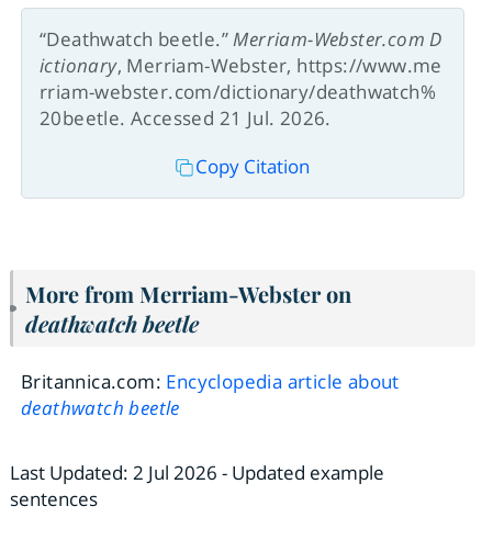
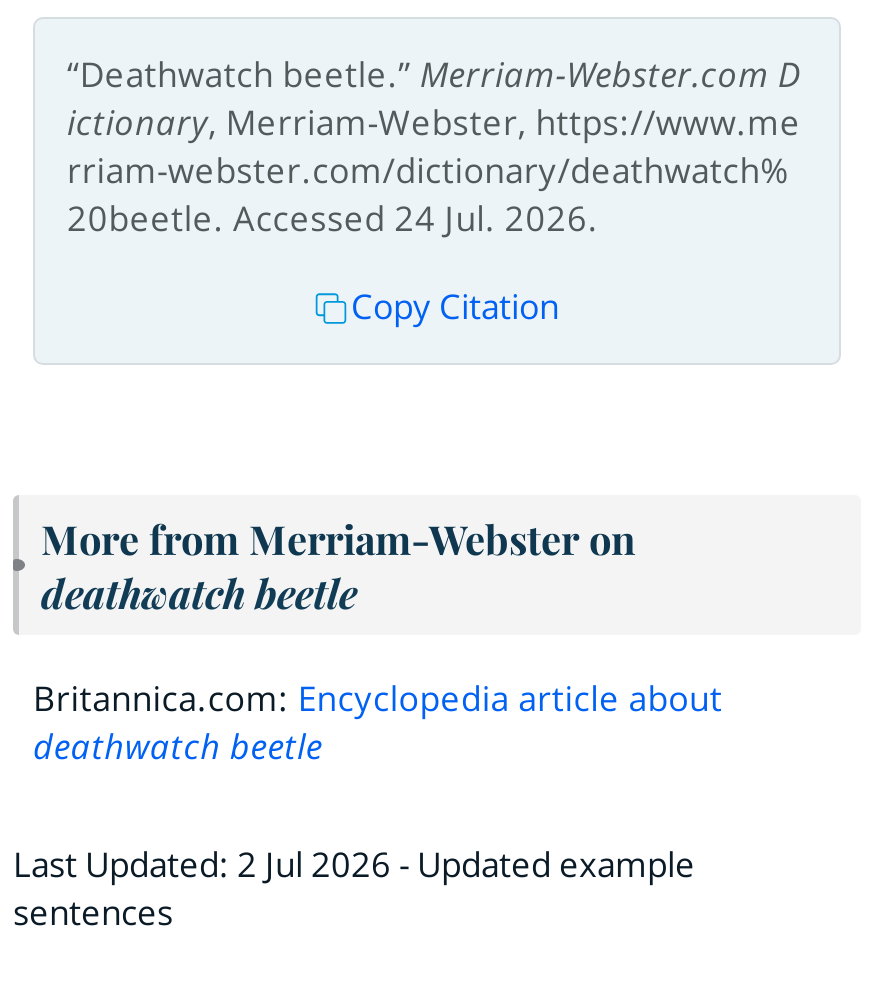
- 20beetle. Accessed 21 Jul. 2026.
+ 20beetle. Accessed 24 Jul. 2026.
